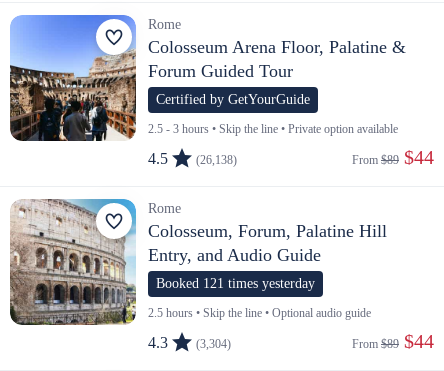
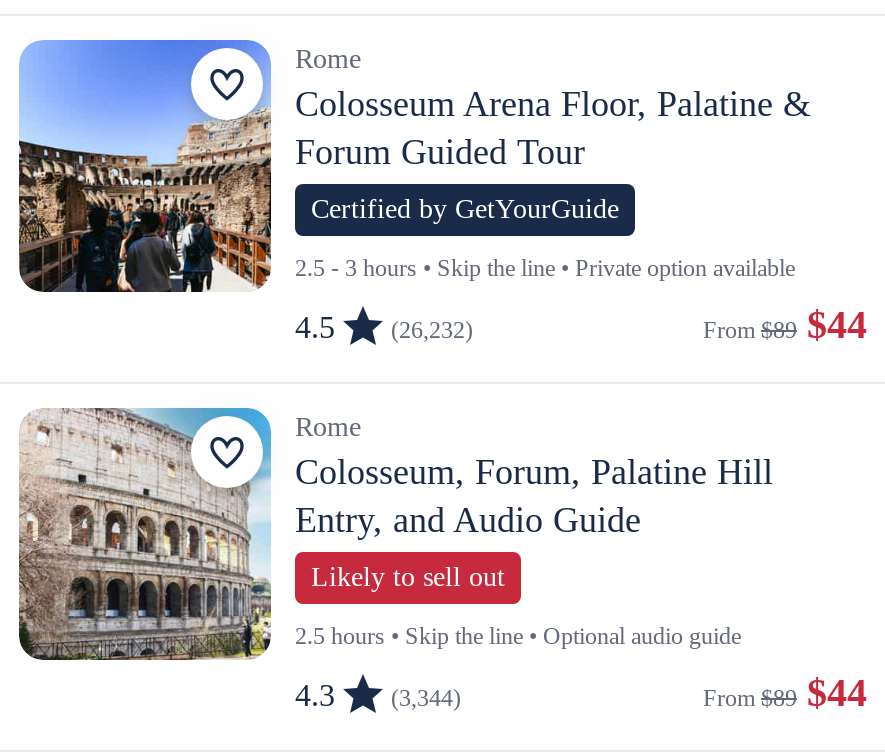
- 4.5 (26,138)
+ 4.5 (26,232)

- Booked 121 times yesterday
+ Likely to sell out

- 4.3 (3,304)
+ 4.3 (3,344)
